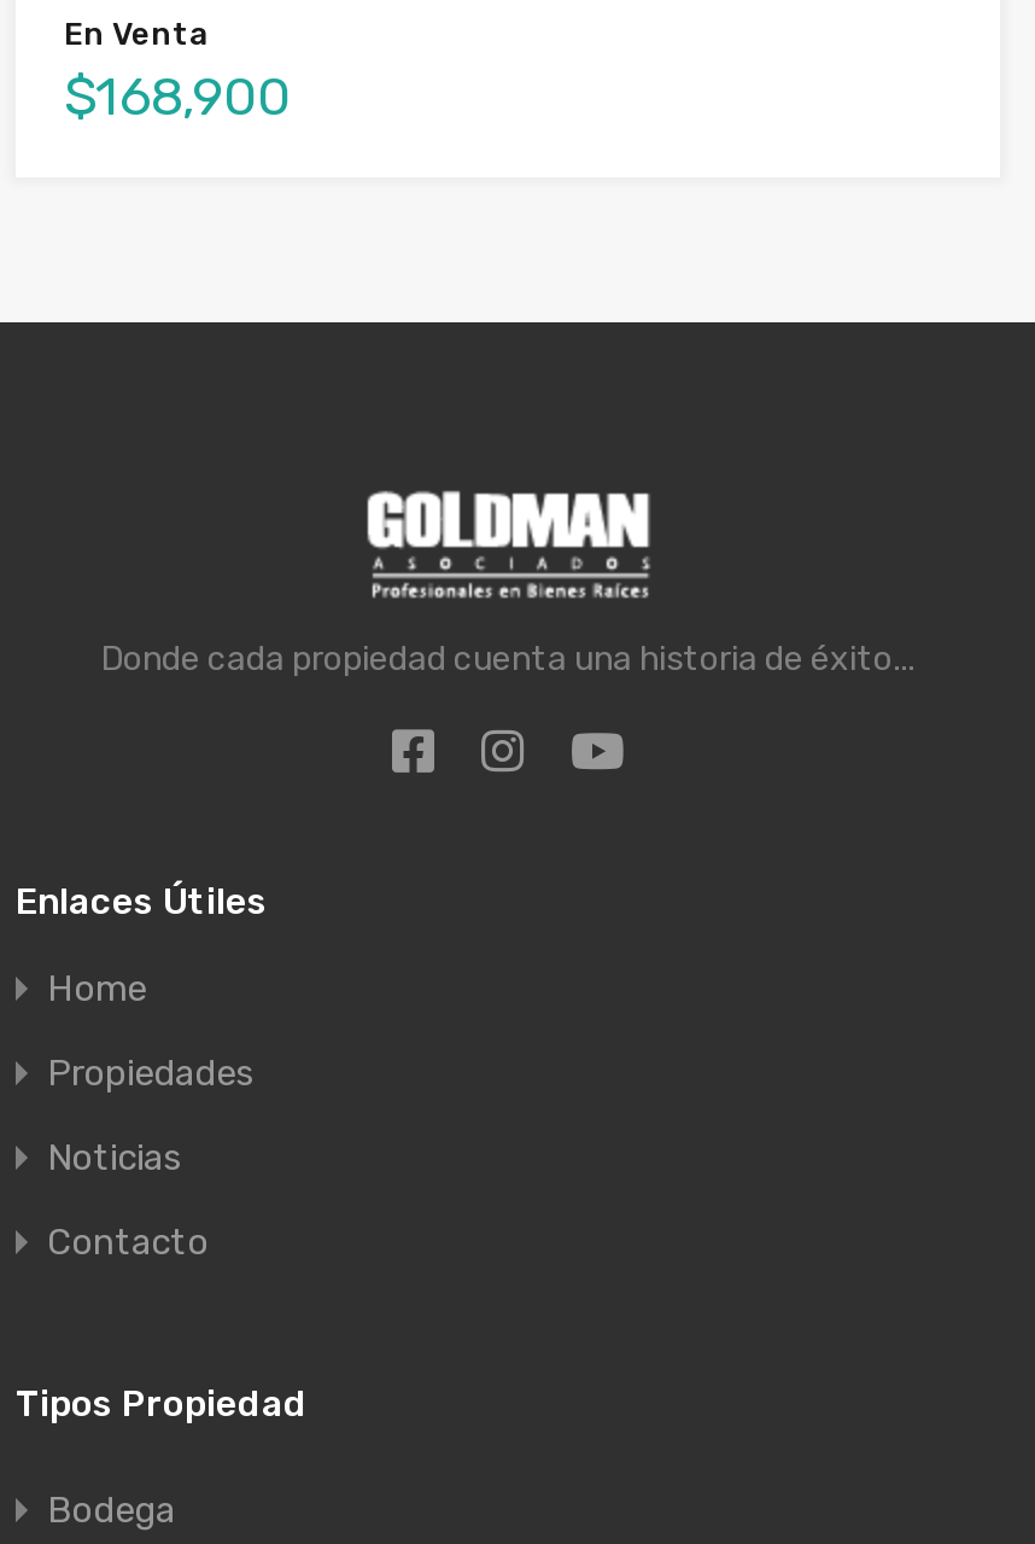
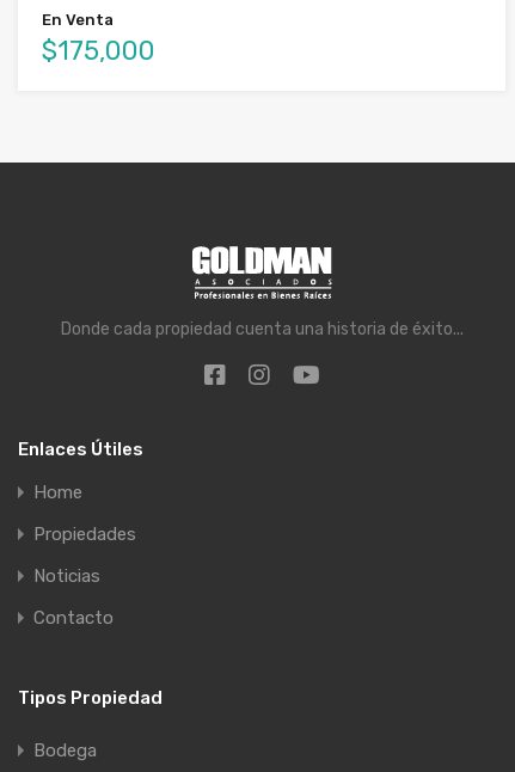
- $168,900
+ $175,000
